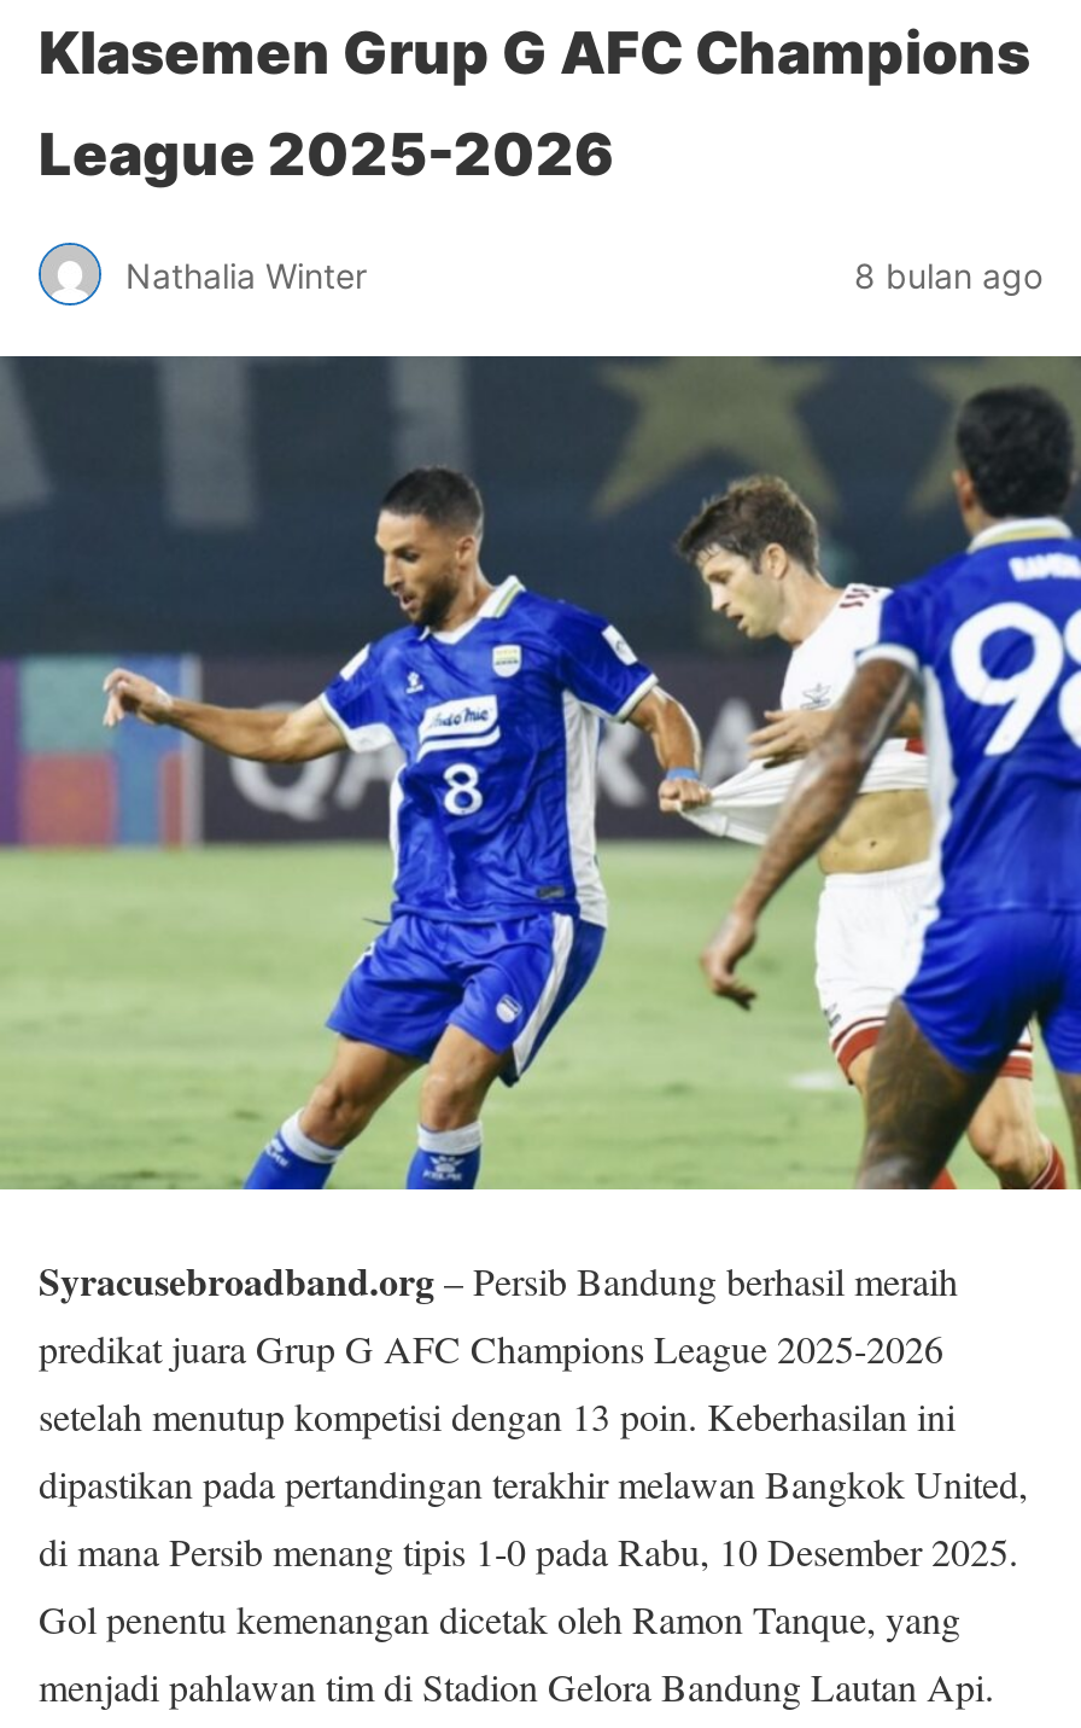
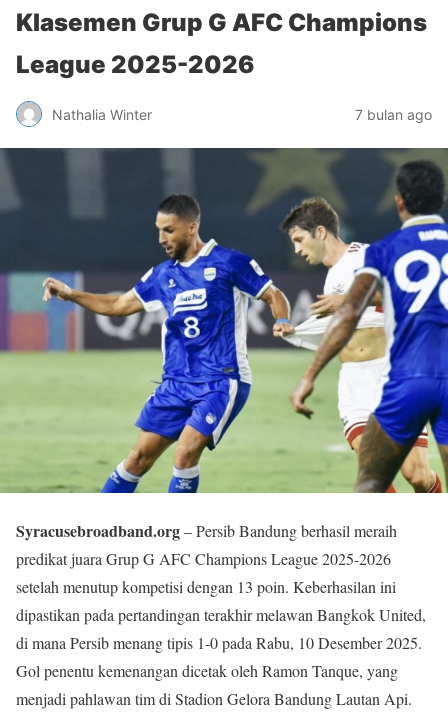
- 8 bulan ago
+ 7 bulan ago
